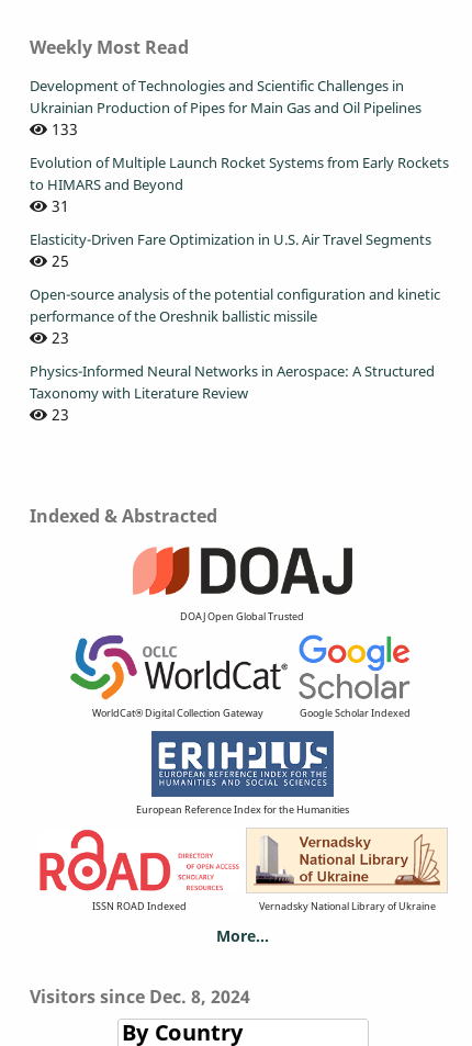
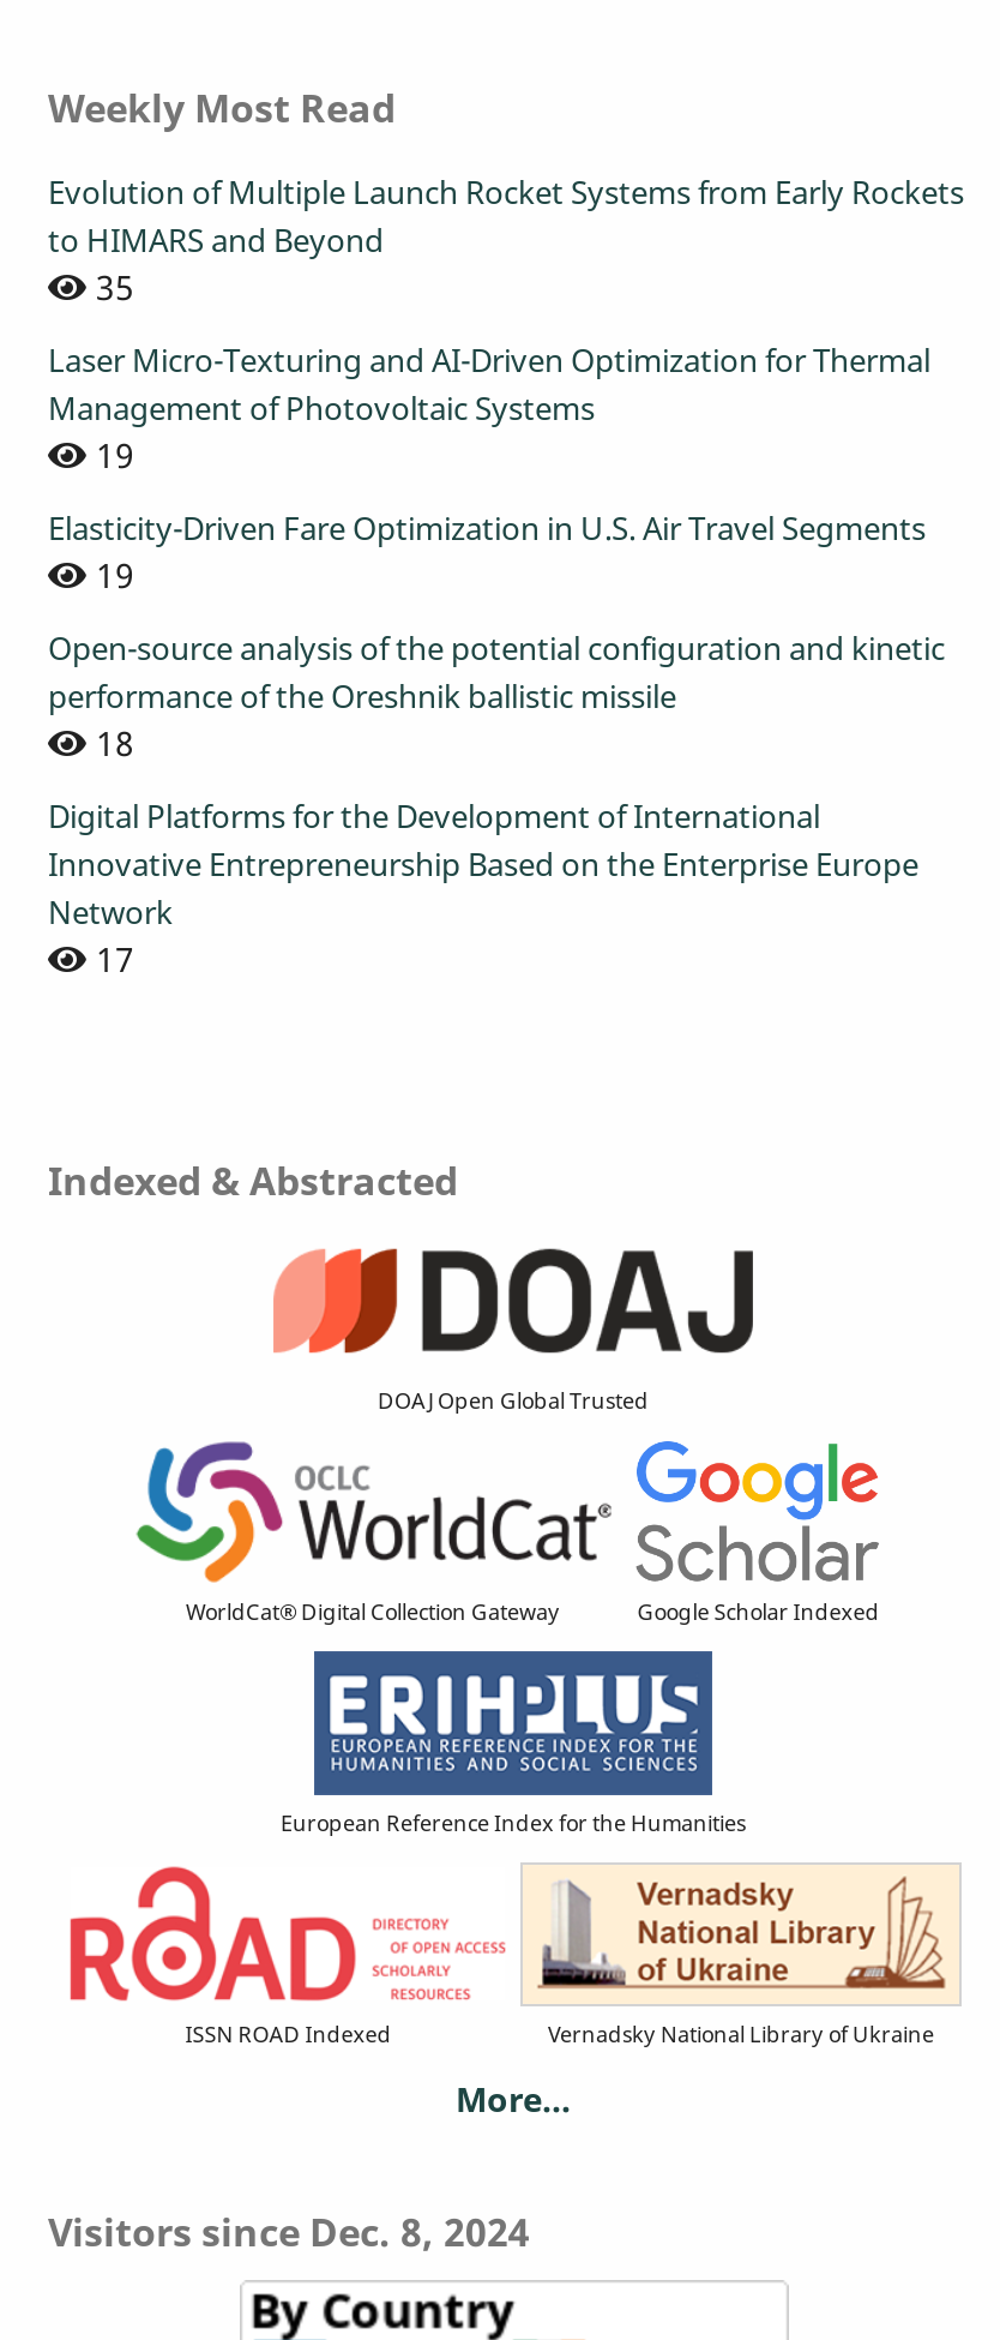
- Development of Technologies and Scientific Challenges in
- Ukrainian Production of Pipes for Main Gas and Oil Pipelines
- 133

moved up: Evolution of Multiple Launch Rocket Systems from Early Rockets | to HIMARS and Beyond

- 31
+ 35
+ Laser Micro-Texturing and AI-Driven Optimization for Thermal
+ Management of Photovoltaic Systems
+ 19

- 25
+ 19

- 23
+ 18

- Physics-Informed Neural Networks in Aerospace: A Structured
- Taxonomy with Literature Review
- 23
+ Digital Platforms for the Development of International
+ Innovative Entrepreneurship Based on the Enterprise Europe
+ Network
+ 17
